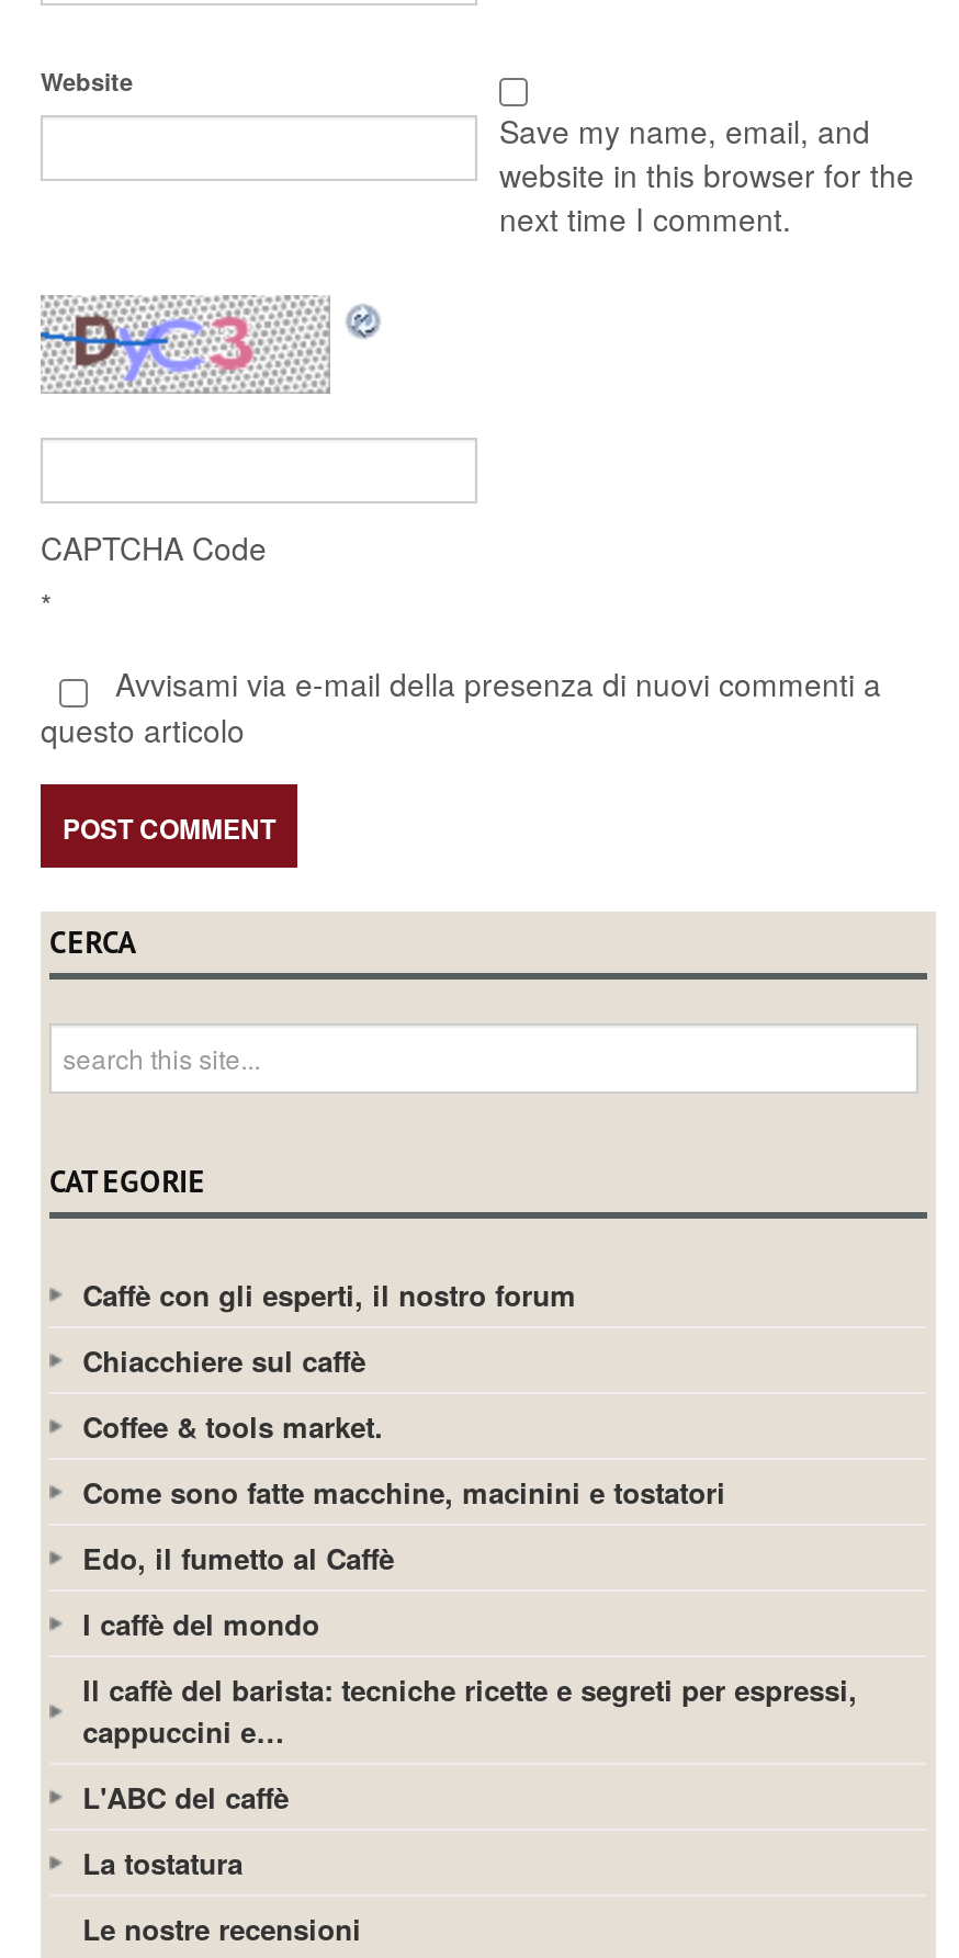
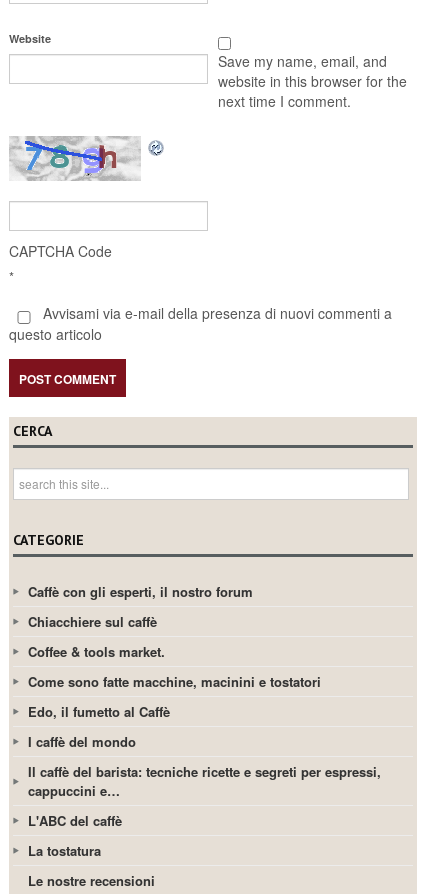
- [image]
+ [image]
